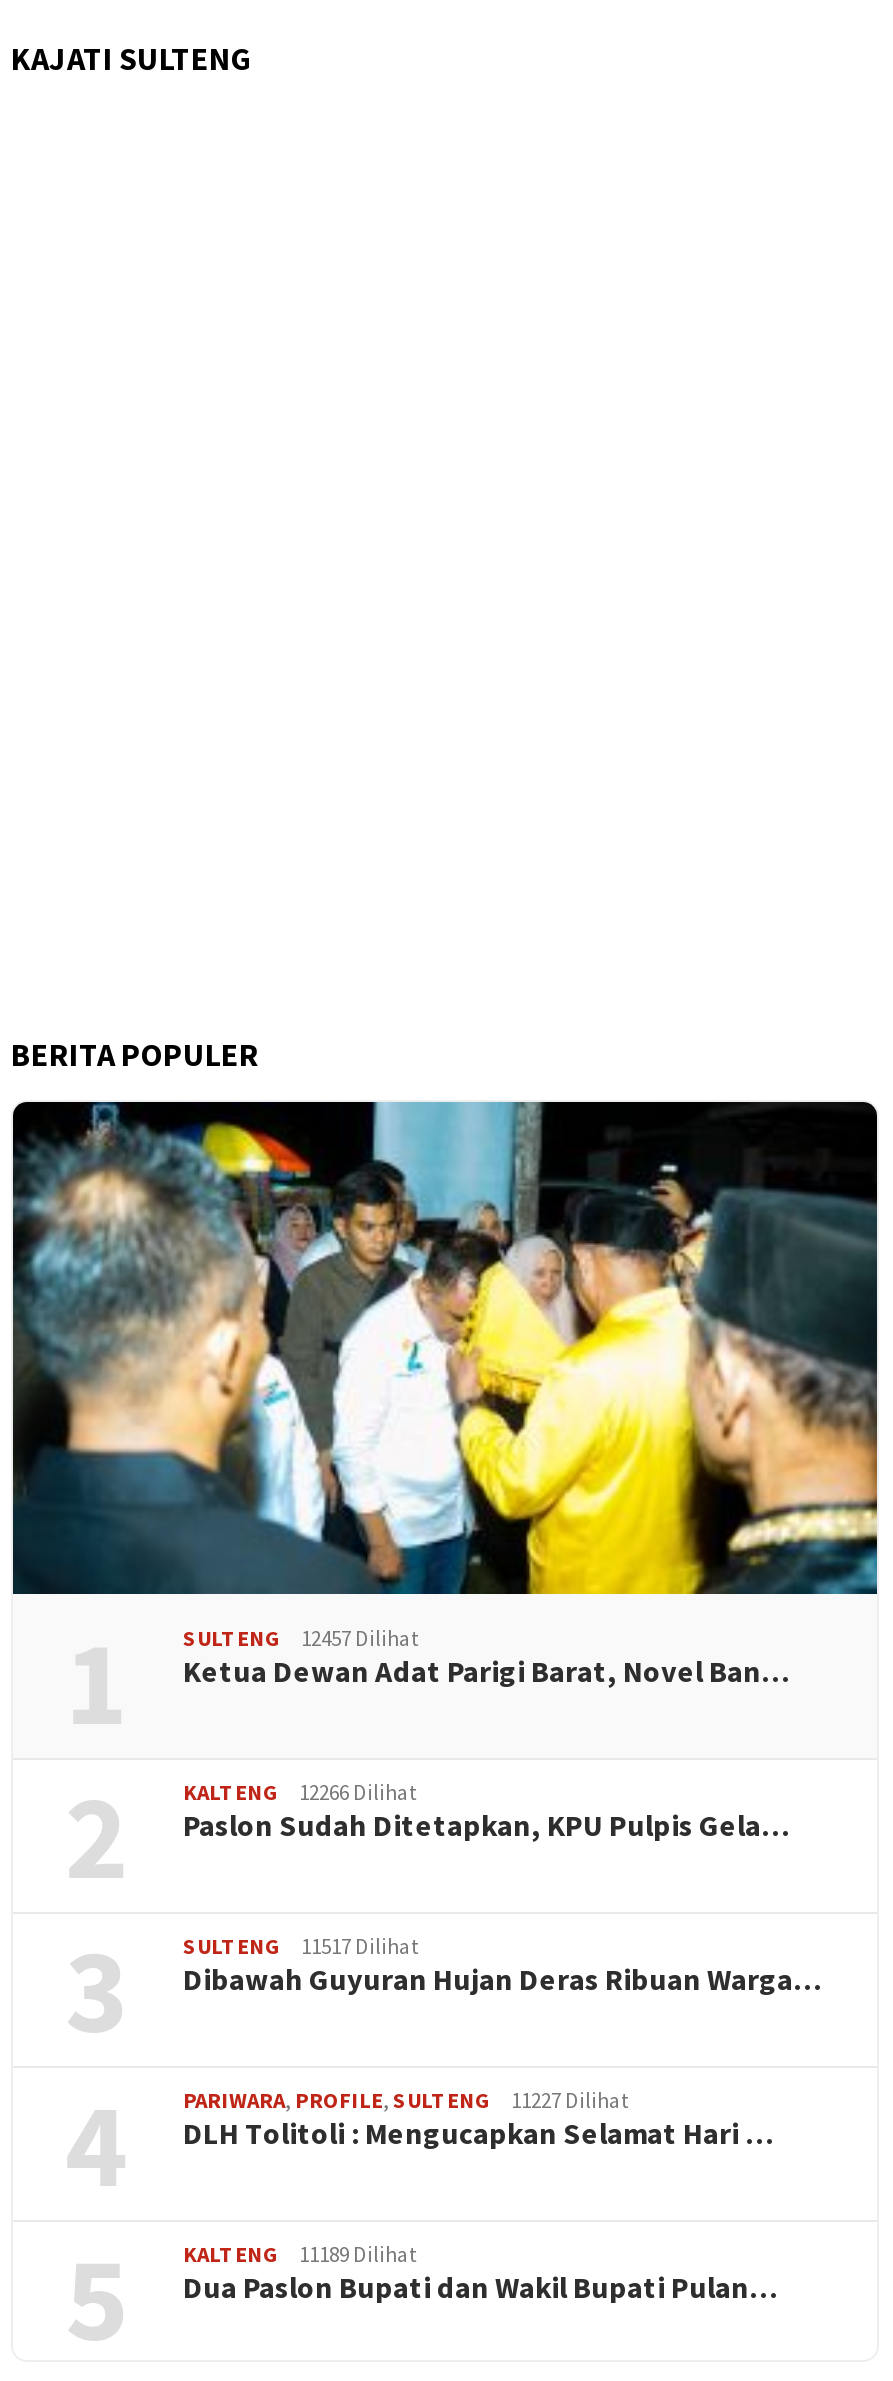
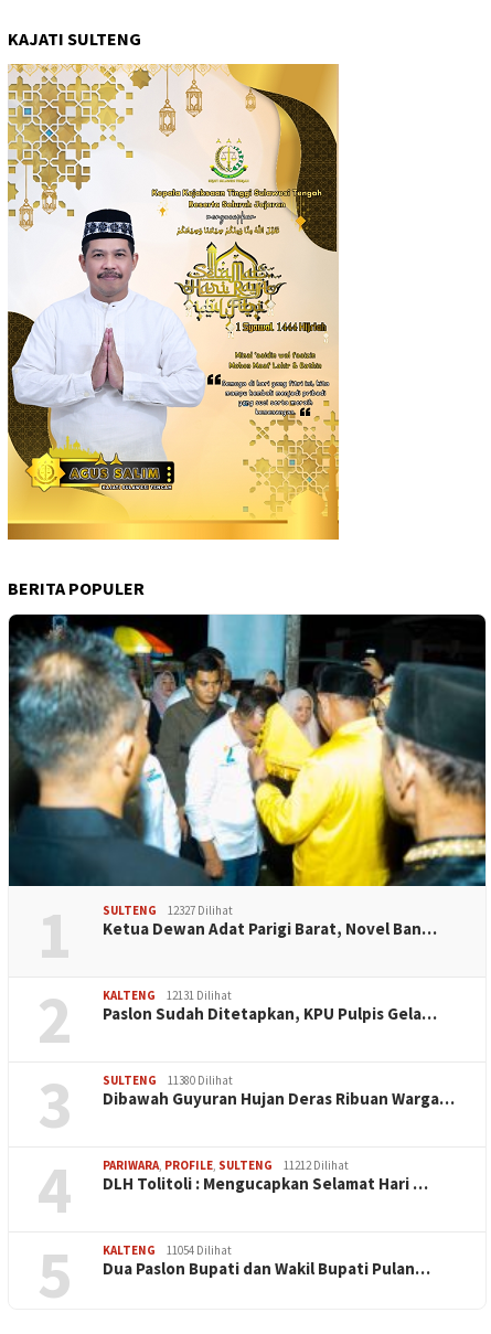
+ [image]

- SULTENG 12457 Dilihat
+ SULTENG 12327 Dilihat

- KALTENG 12266 Dilihat
+ KALTENG 12131 Dilihat

- SULTENG 11517 Dilihat
+ SULTENG 11380 Dilihat

- PARIWARA, PROFILE, SULTENG 11227 Dilihat
+ PARIWARA, PROFILE, SULTENG 11212 Dilihat

- KALTENG 11189 Dilihat
+ KALTENG 11054 Dilihat
